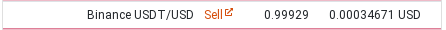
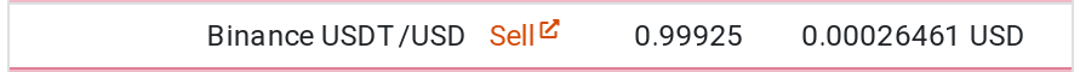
- 0.99929
+ 0.99925

- 0.00034671 USD
+ 0.00026461 USD
